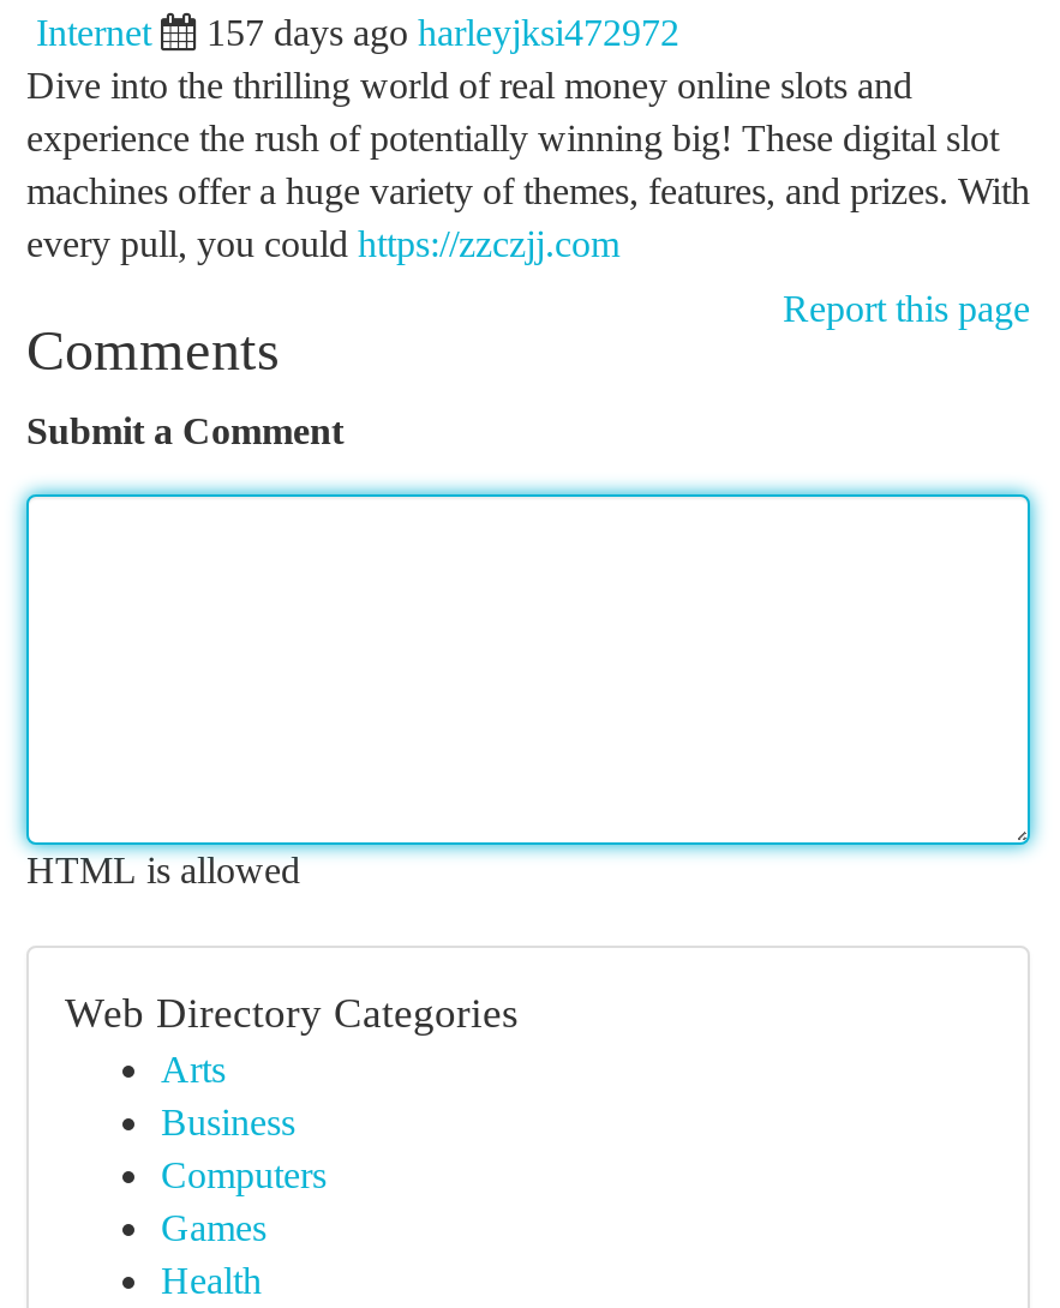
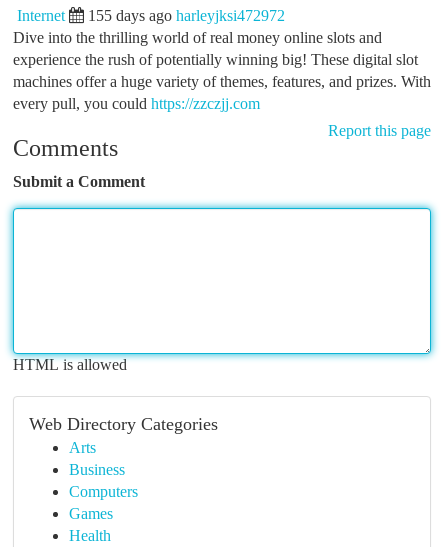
- 157 days ago harleyjksi472972
+ 155 days ago harleyjksi472972
